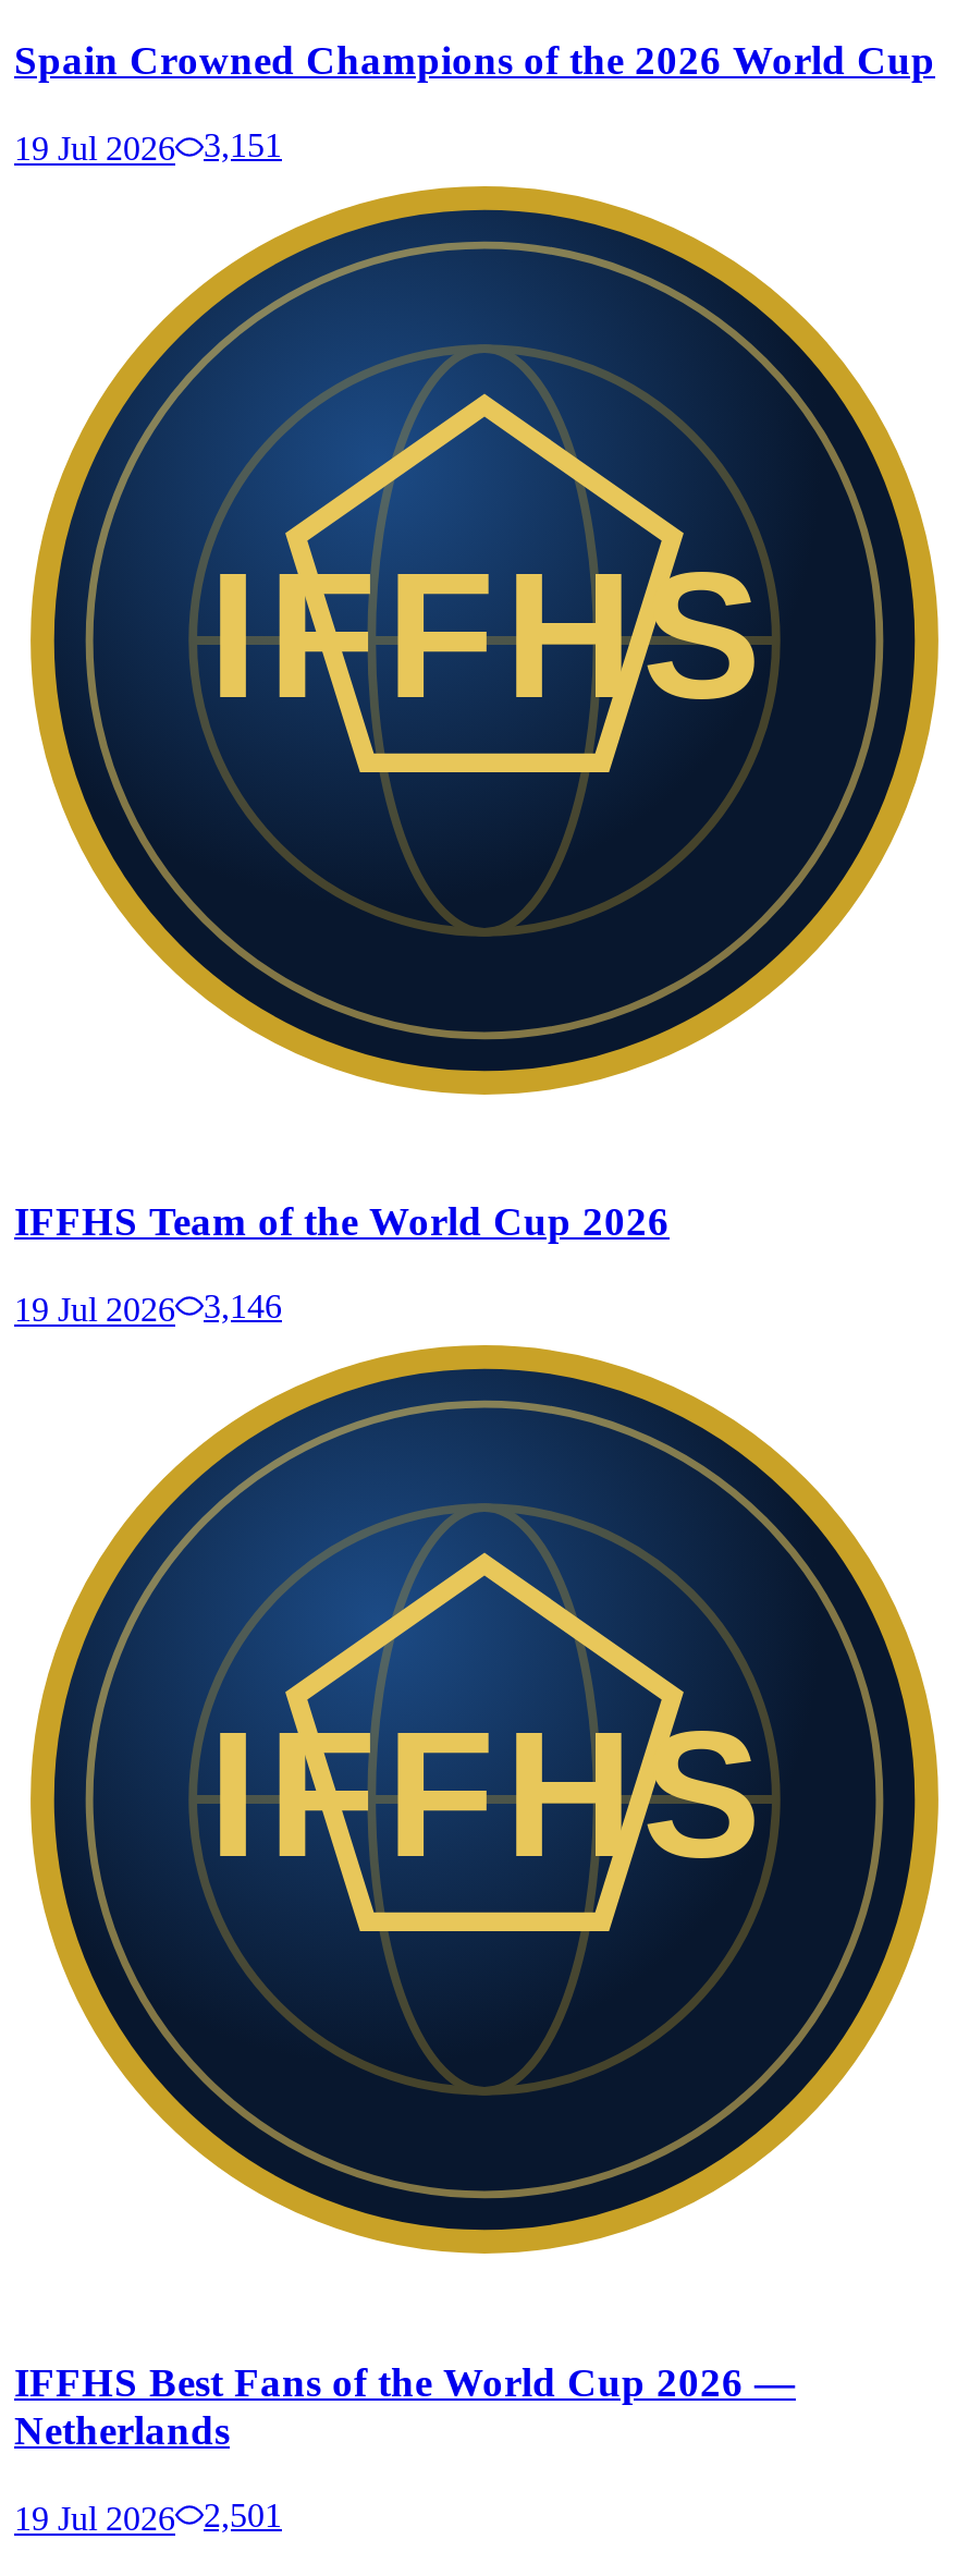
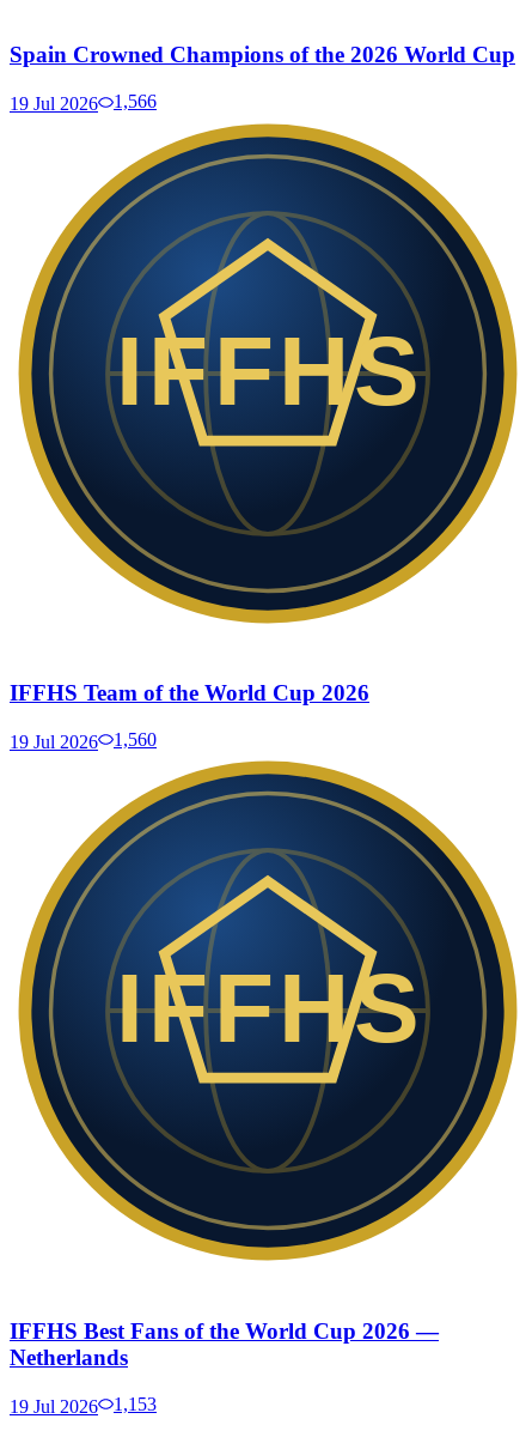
- 19 Jul 2026 3,151
+ 19 Jul 2026 1,566

- 19 Jul 2026 3,146
+ 19 Jul 2026 1,560

- 19 Jul 2026 2,501
+ 19 Jul 2026 1,153
